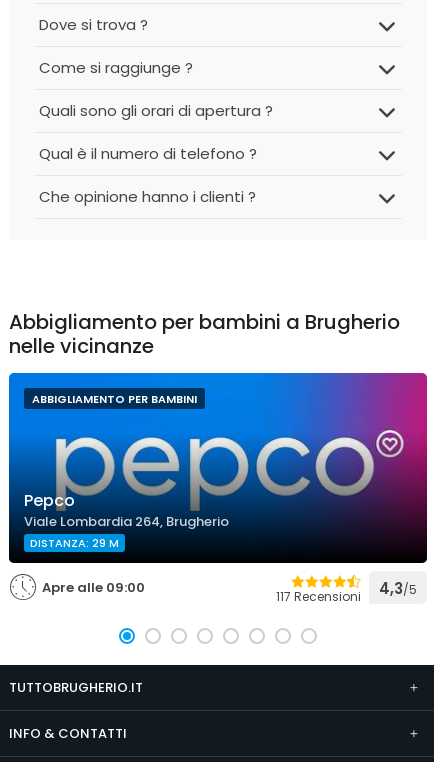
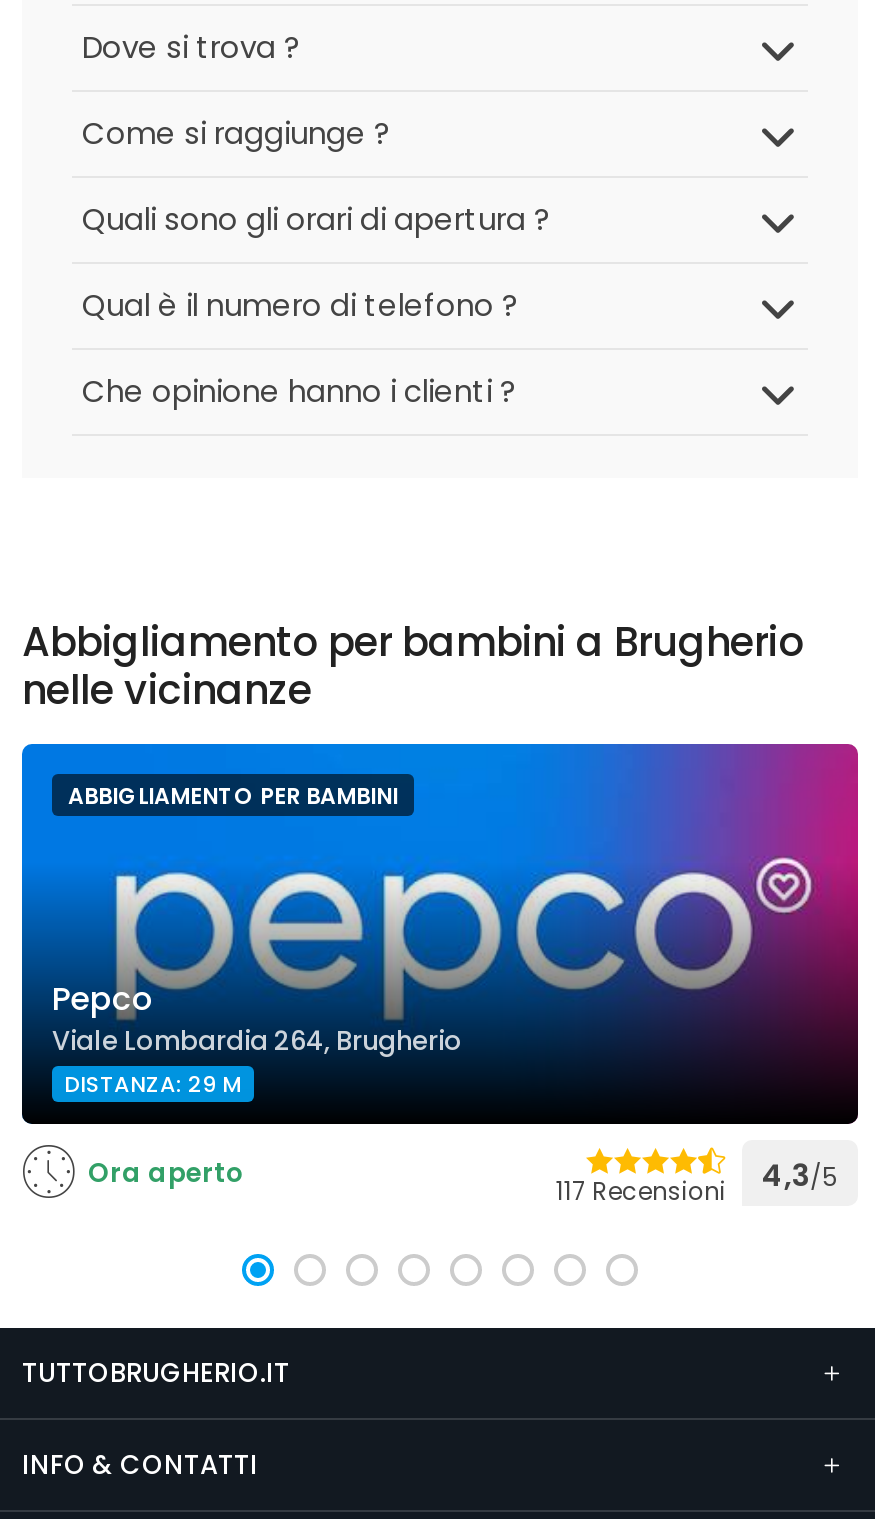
- Apre alle 09:00
+ Ora aperto
